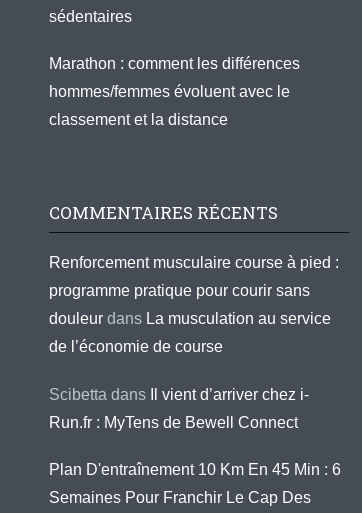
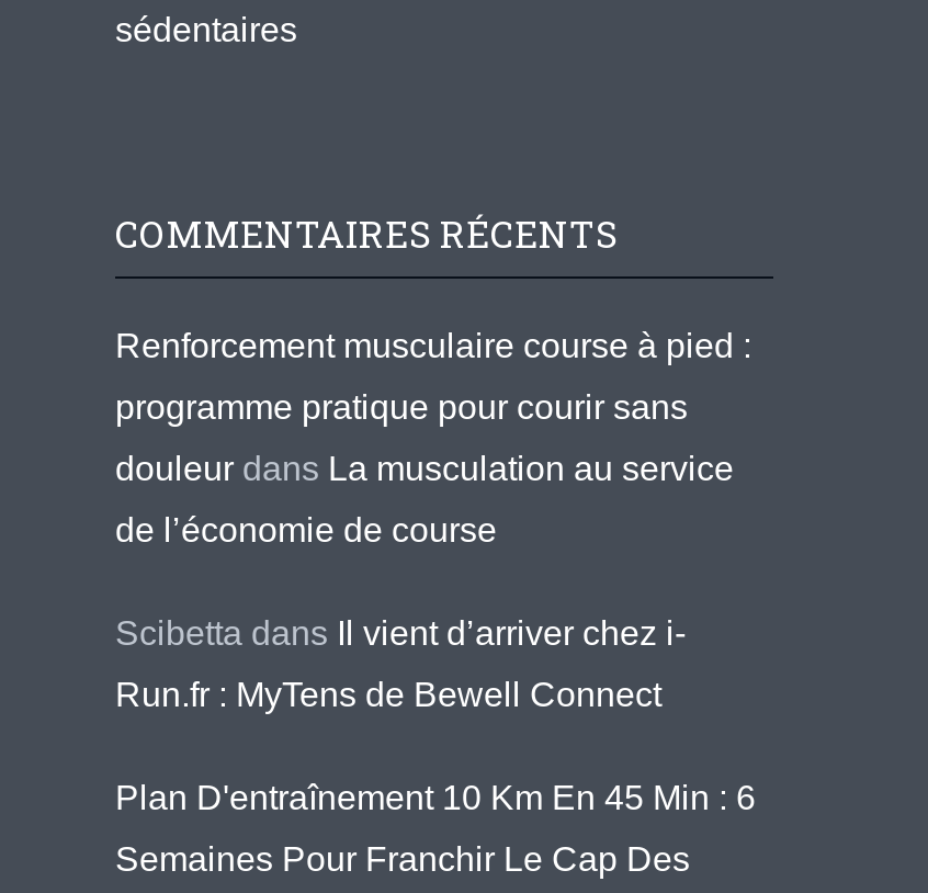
- Marathon : comment les différences
- hommes/femmes évoluent avec le
- classement et la distance
